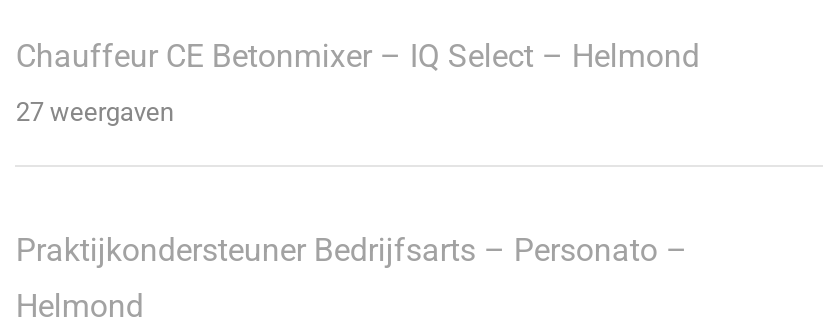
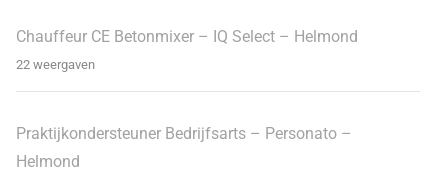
- 27 weergaven
+ 22 weergaven
